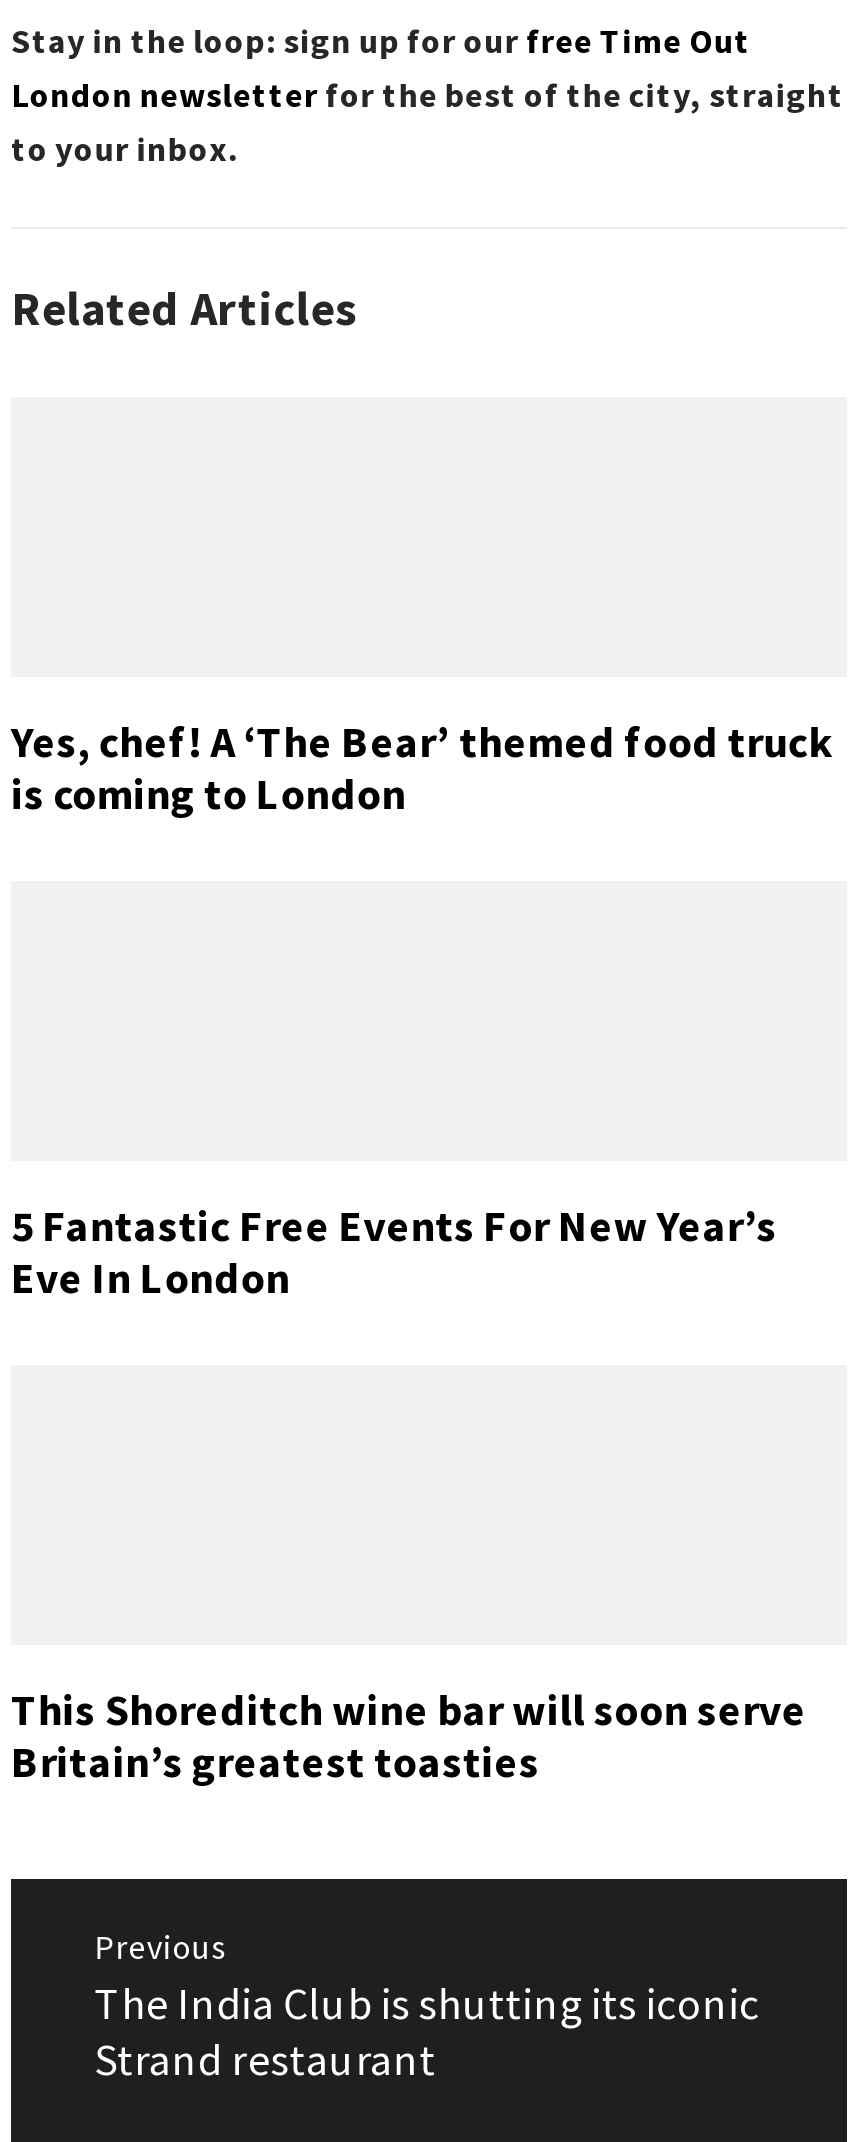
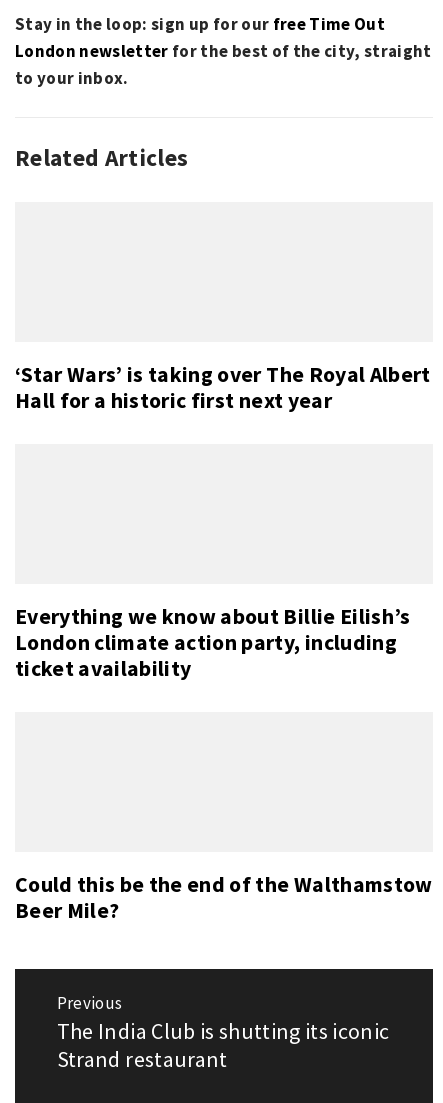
- Yes, chef! A ‘The Bear’ themed food truck
- is coming to London
+ ‘Star Wars’ is taking over The Royal Albert
+ Hall for a historic first next year

- 5 Fantastic Free Events For New Year’s
- Eve In London
+ Everything we know about Billie Eilish’s
+ London climate action party, including
+ ticket availability

- This Shoreditch wine bar will soon serve
- Britain’s greatest toasties
+ Could this be the end of the Walthamstow
+ Beer Mile?
